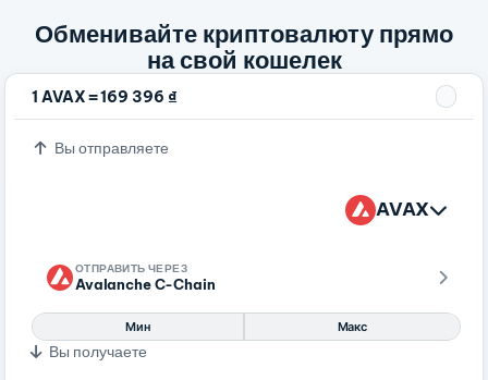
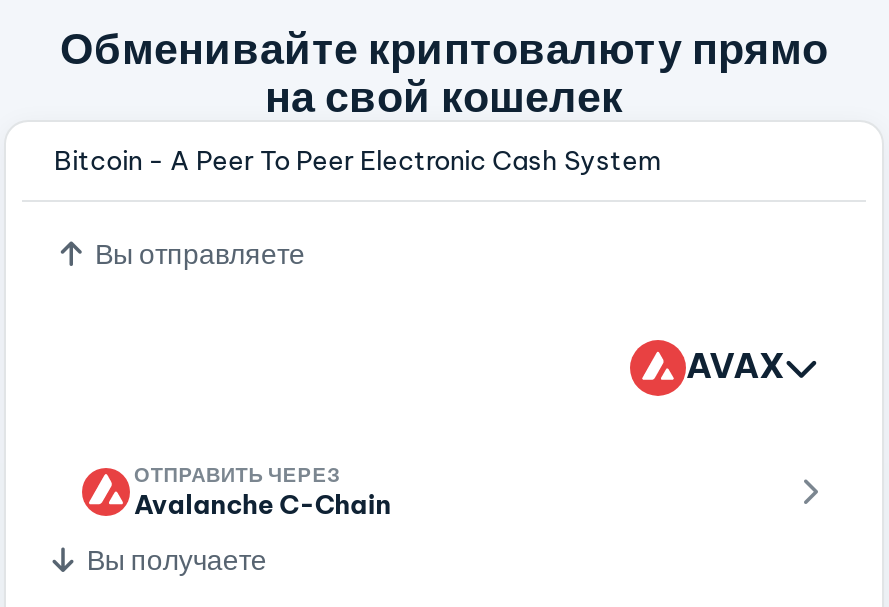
- 1 AVAX =169 396 ₫
+ Bitcoin - A Peer To Peer Electronic Cash System

- Мин
- Макс
